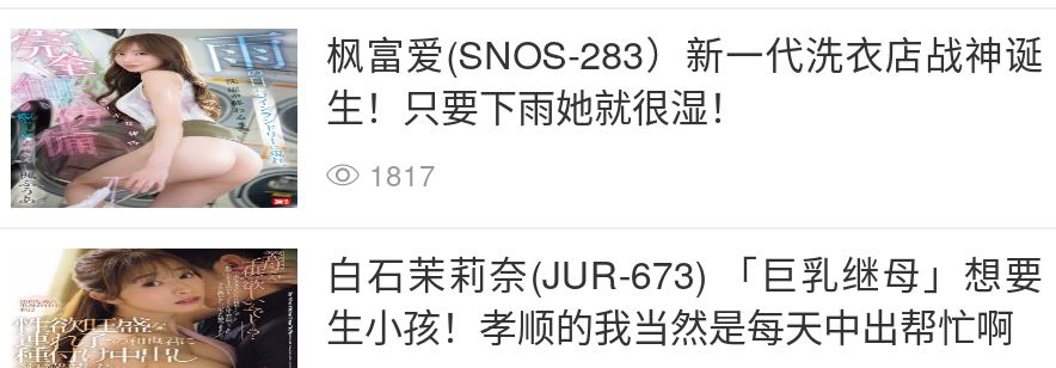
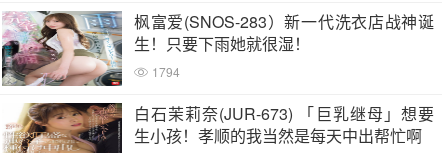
- 1817
+ 1794
